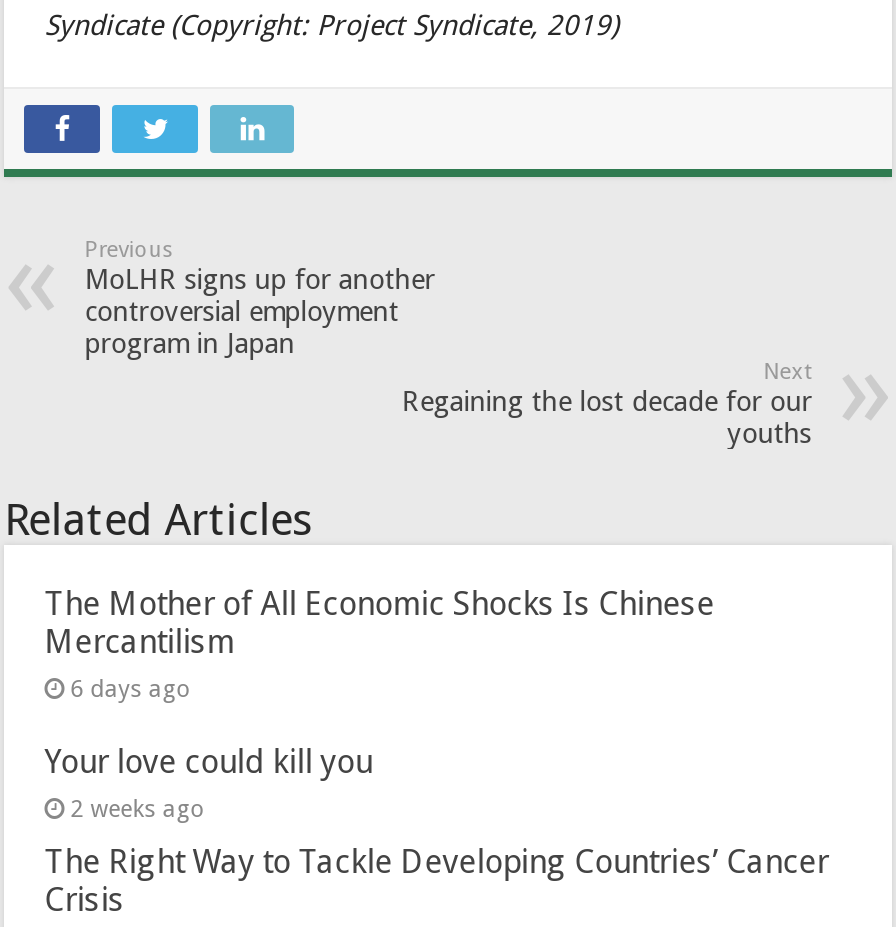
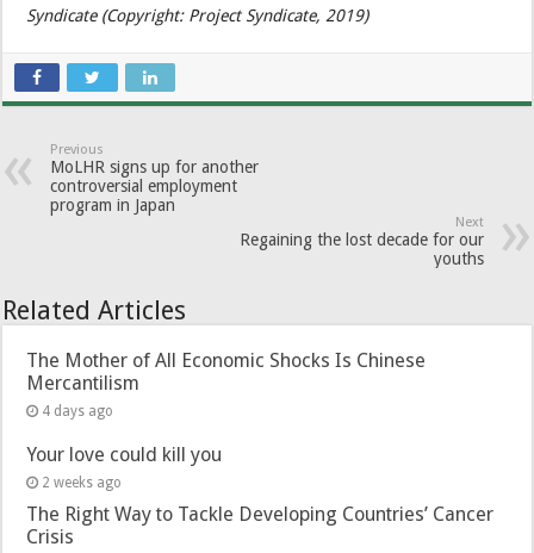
- 6 days ago
+ 4 days ago
